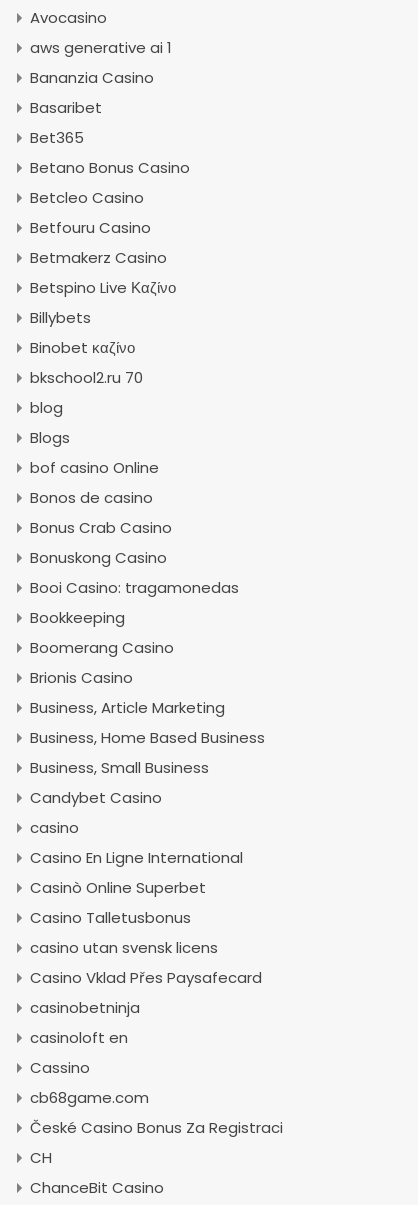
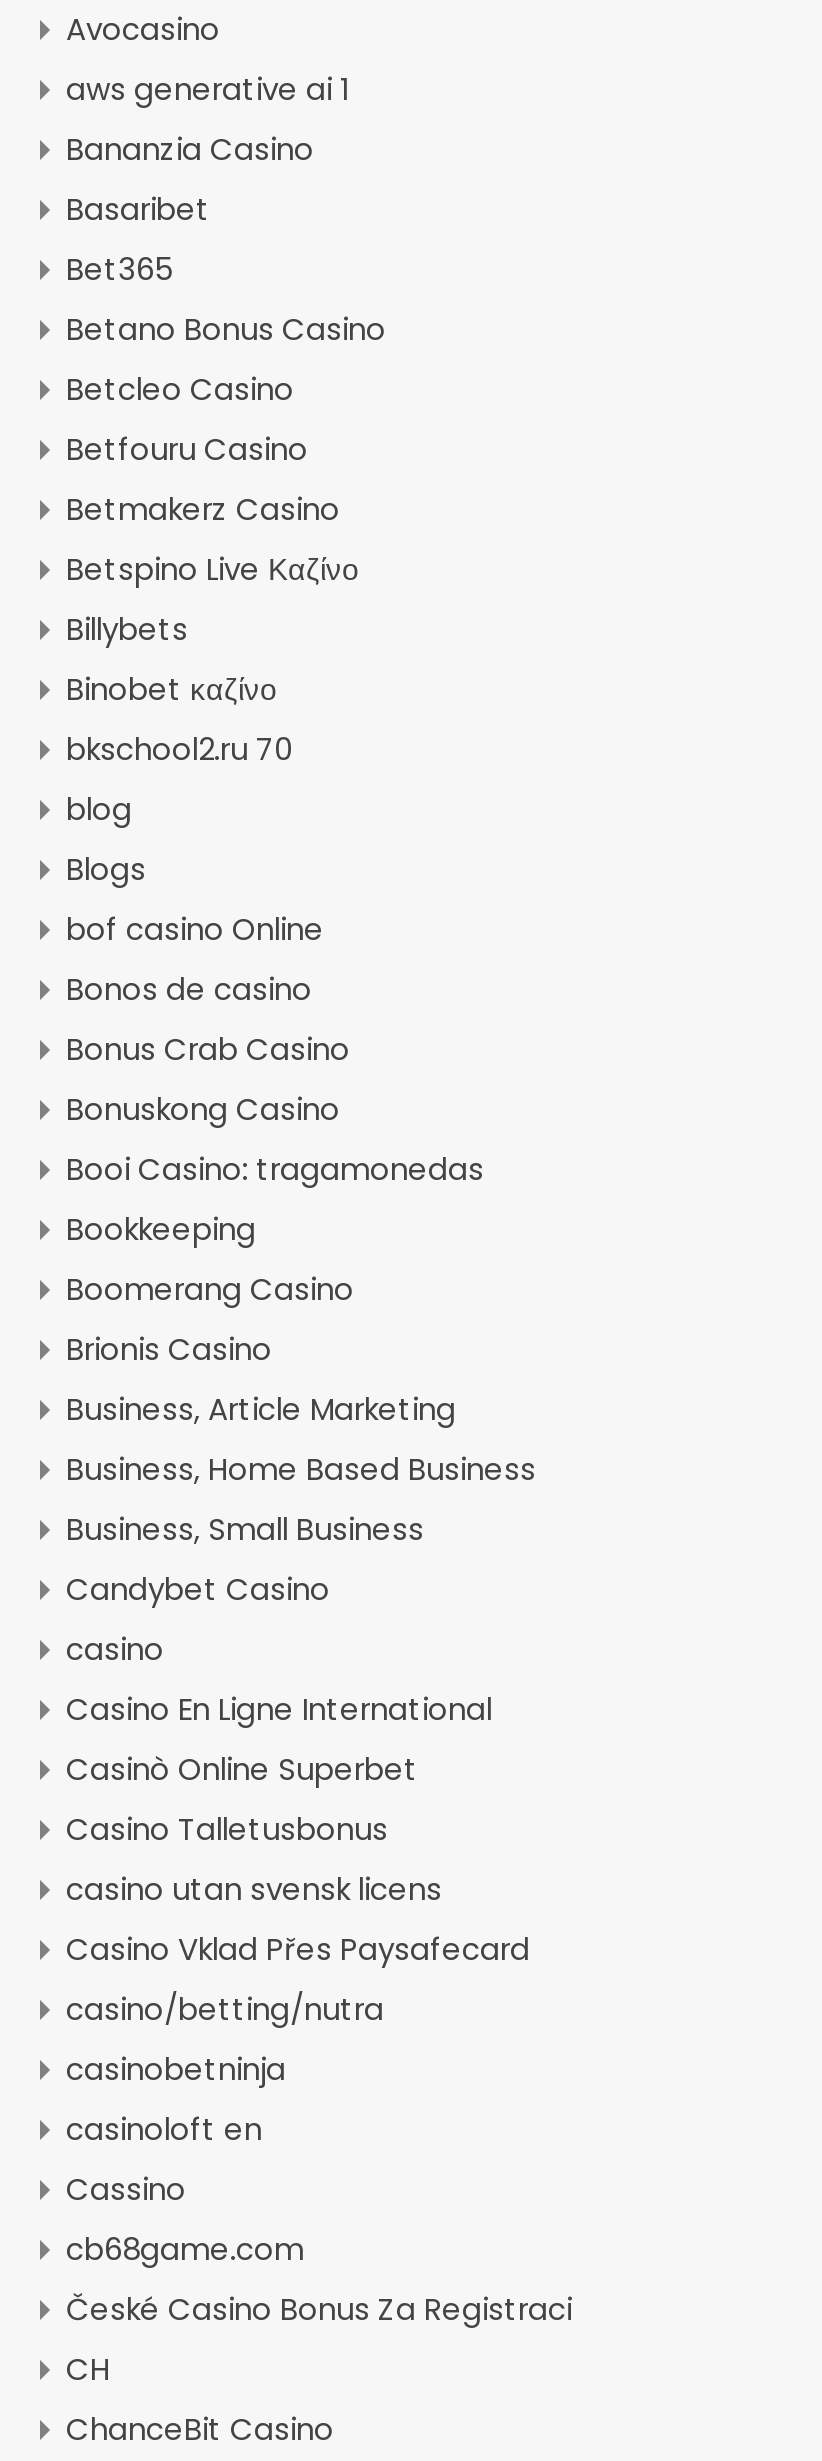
+ casino/betting/nutra
